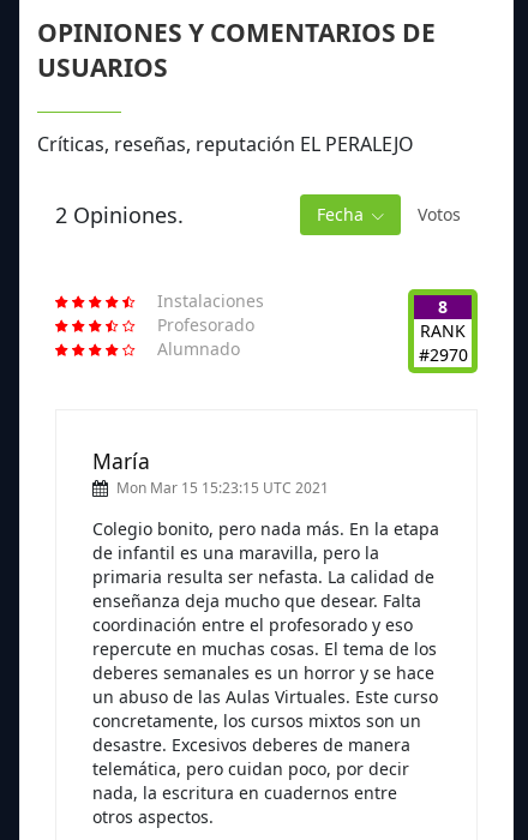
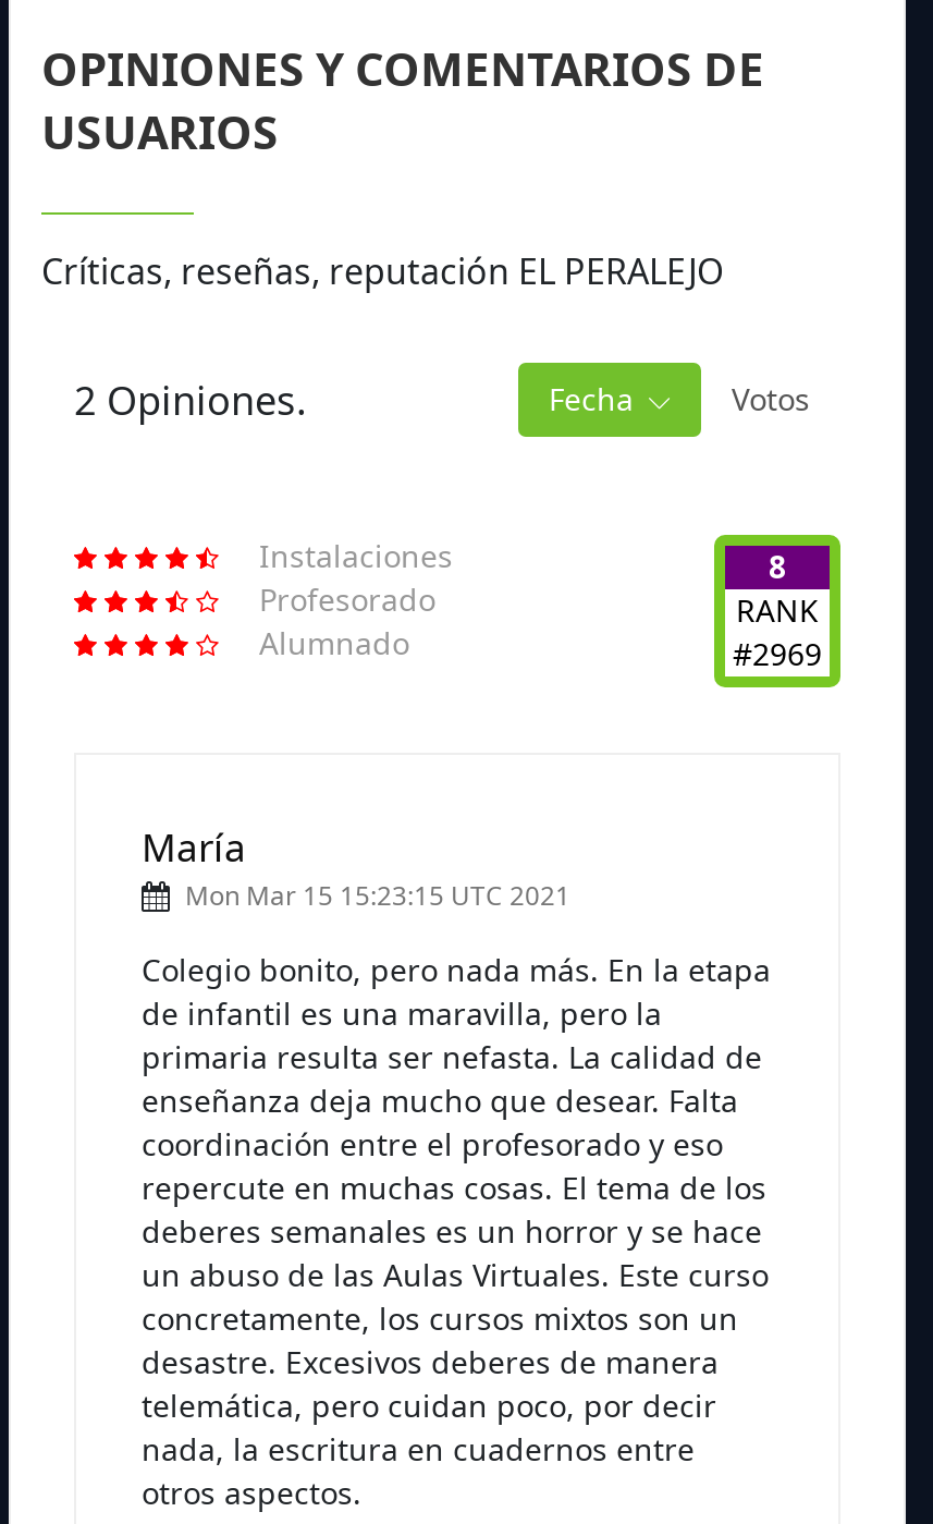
- #2970
+ #2969
